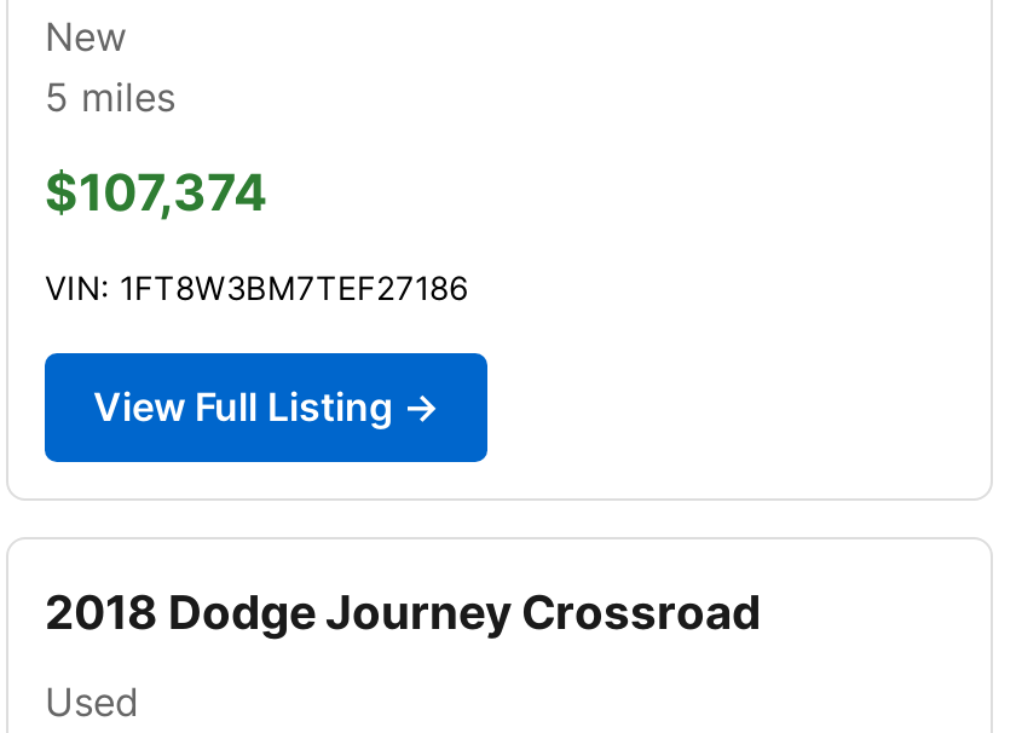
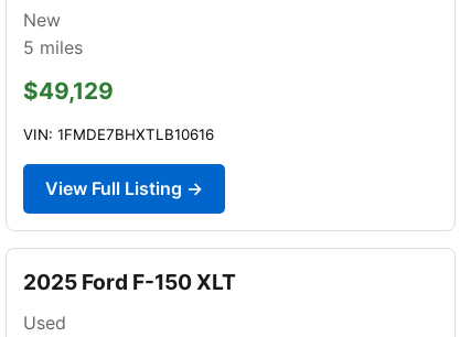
- $107,374
+ $49,129

- VIN: 1FT8W3BM7TEF27186
+ VIN: 1FMDE7BHXTLB10616

- 2018 Dodge Journey Crossroad
+ 2025 Ford F-150 XLT
